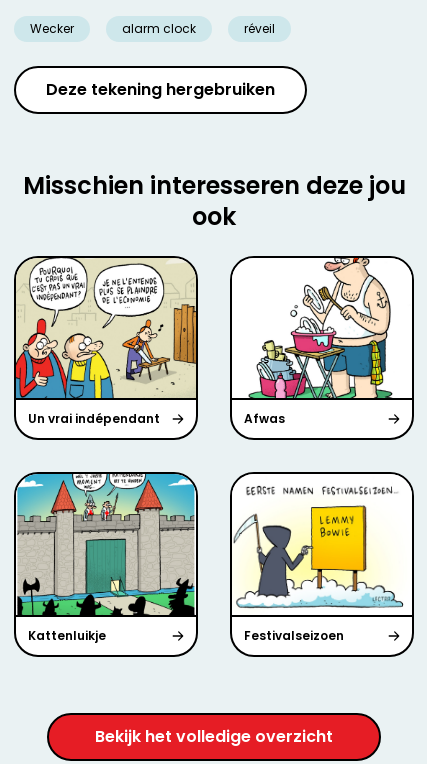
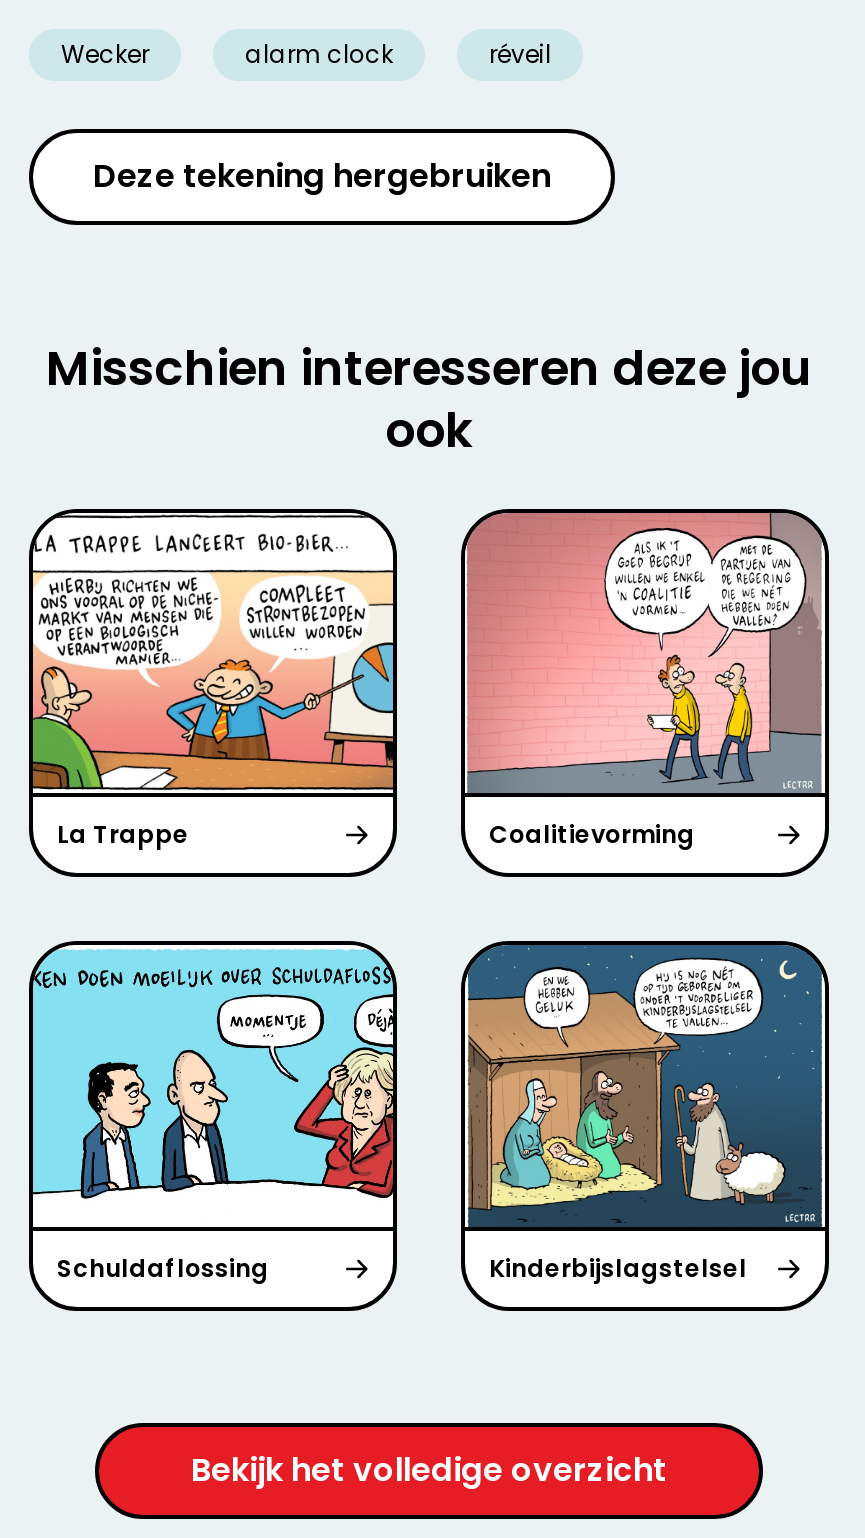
- [image]
- Un vrai indépendant
- Afwas
+ [image]
+ La Trappe
+ Coalitievorming

- [image]
+ [image]

- [image]
- Kattenluikje
- Festivalseizoen
+ [image]
+ Schuldaflossing
+ Kinderbijslagstelsel

- [image]
+ [image]
